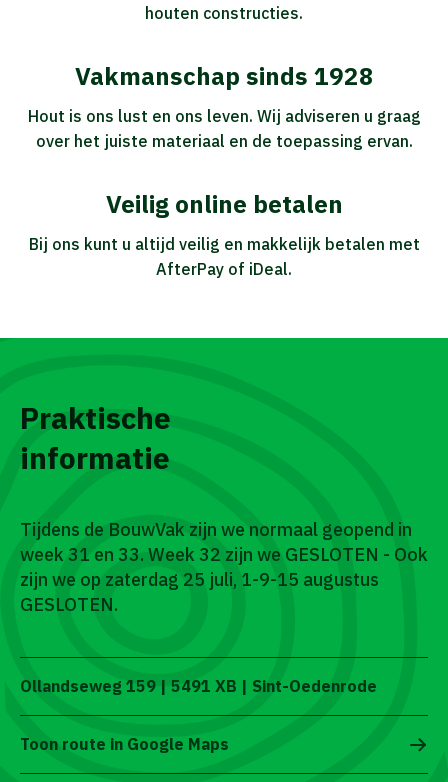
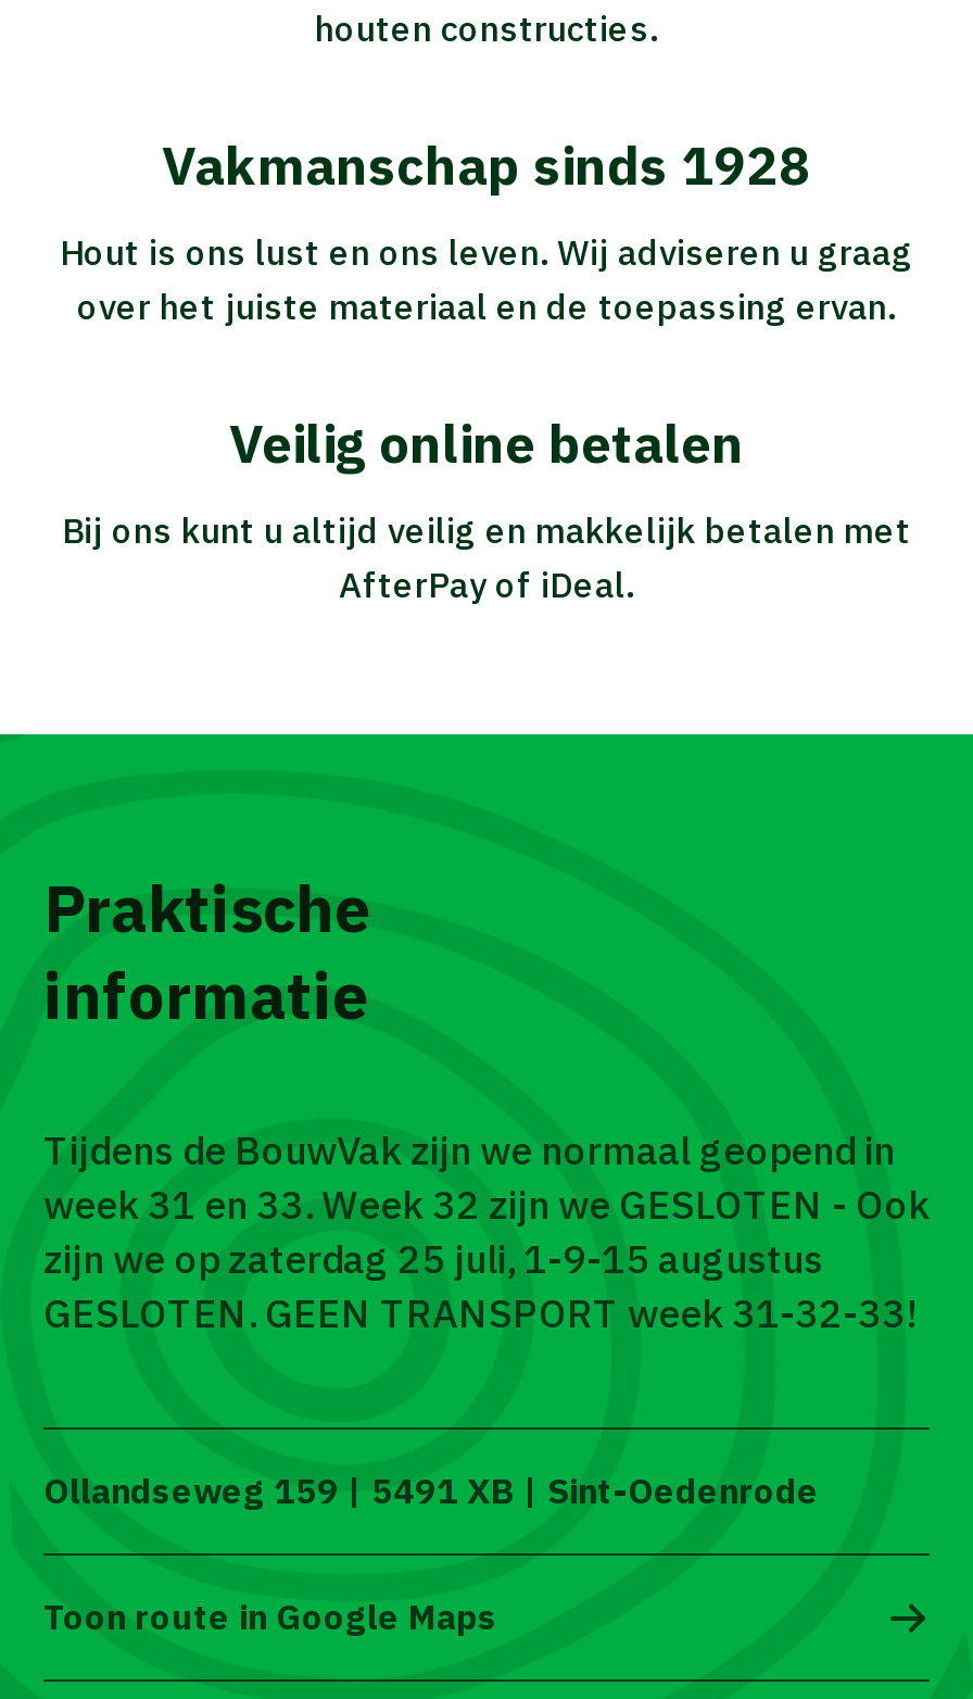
- GESLOTEN.
+ GESLOTEN. GEEN TRANSPORT week 31-32-33!
